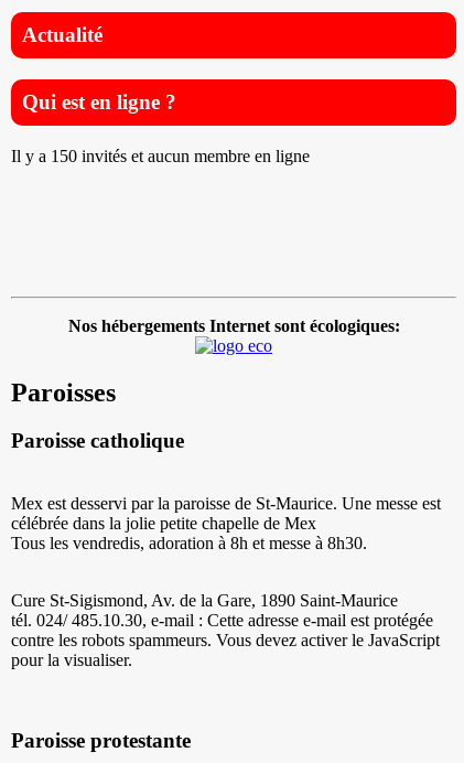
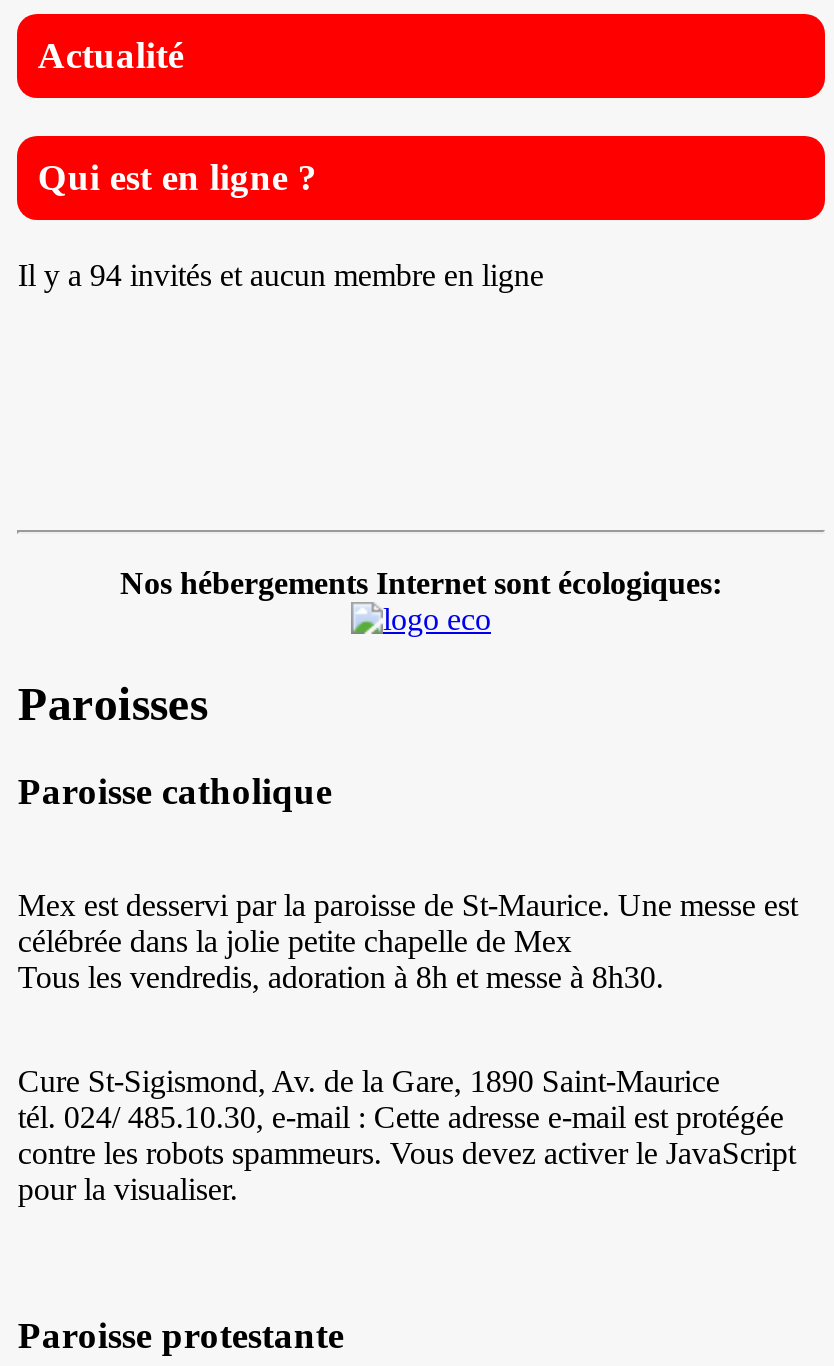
- Il y a 150 invités et aucun membre en ligne
+ Il y a 94 invités et aucun membre en ligne
